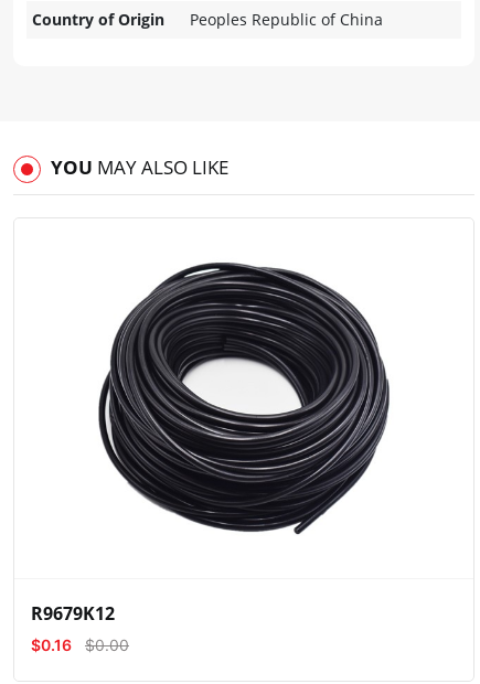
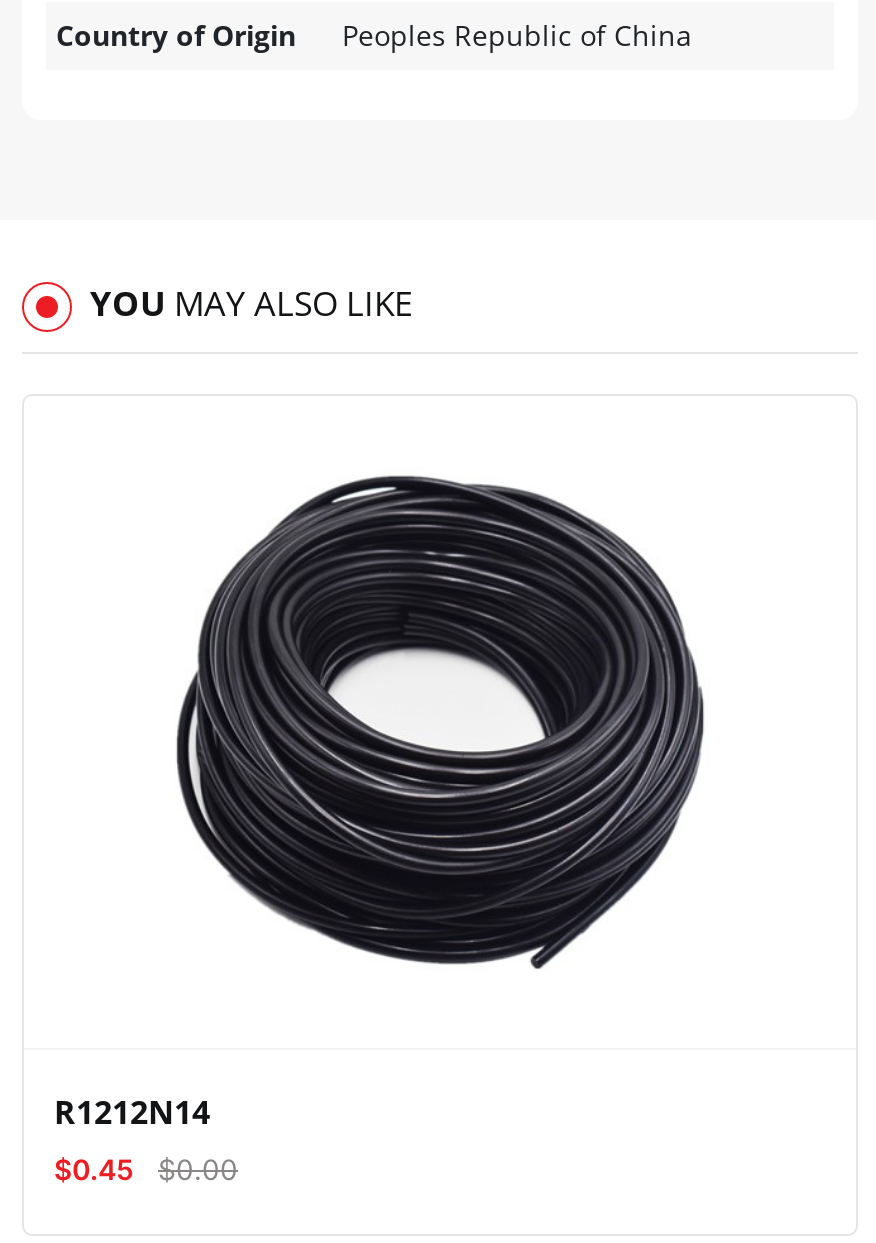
- R9679K12
- $0.16
+ R1212N14
+ $0.45
